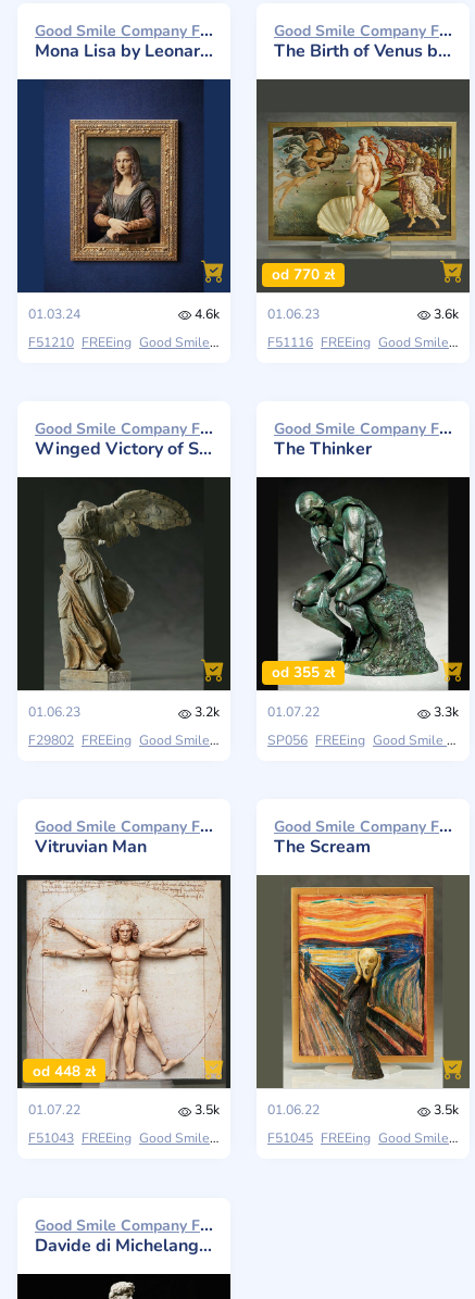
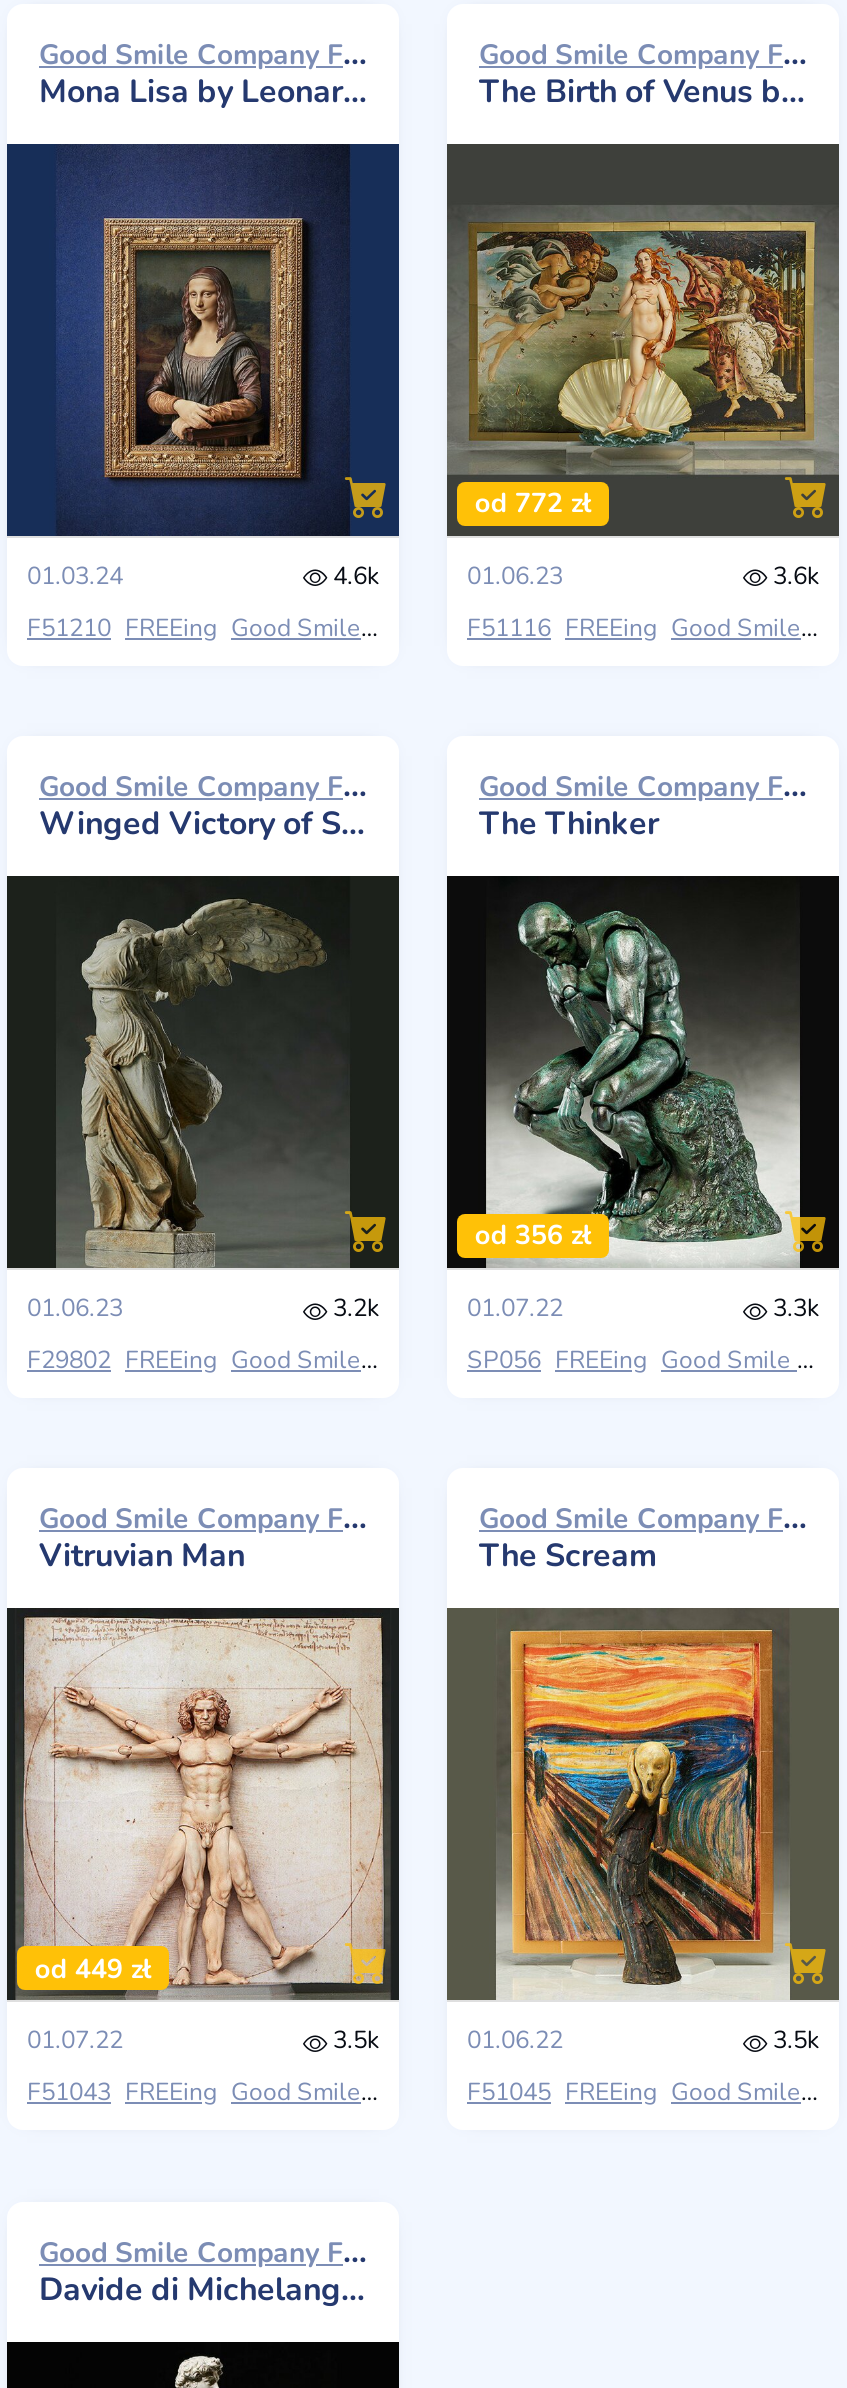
- od 770 zł
+ od 772 zł

- od 355 zł
+ od 356 zł

- od 448 zł
+ od 449 zł
